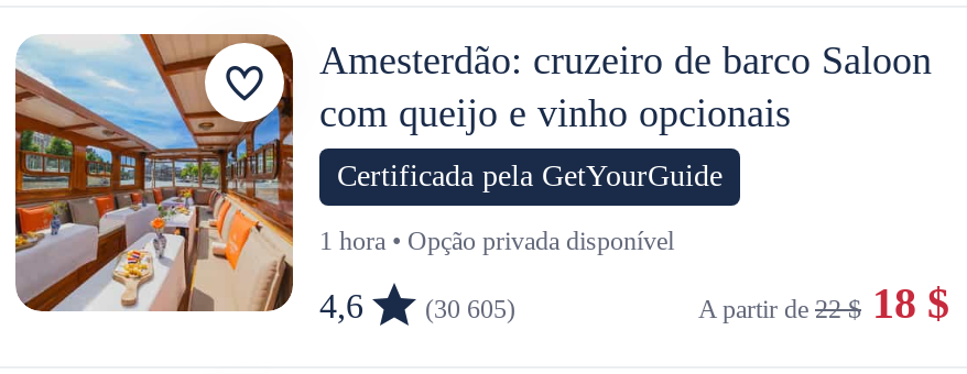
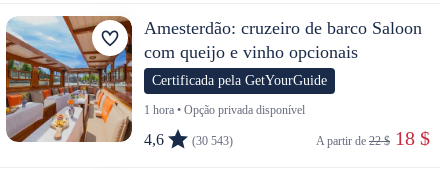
- 4,6 (30 605)
+ 4,6 (30 543)
